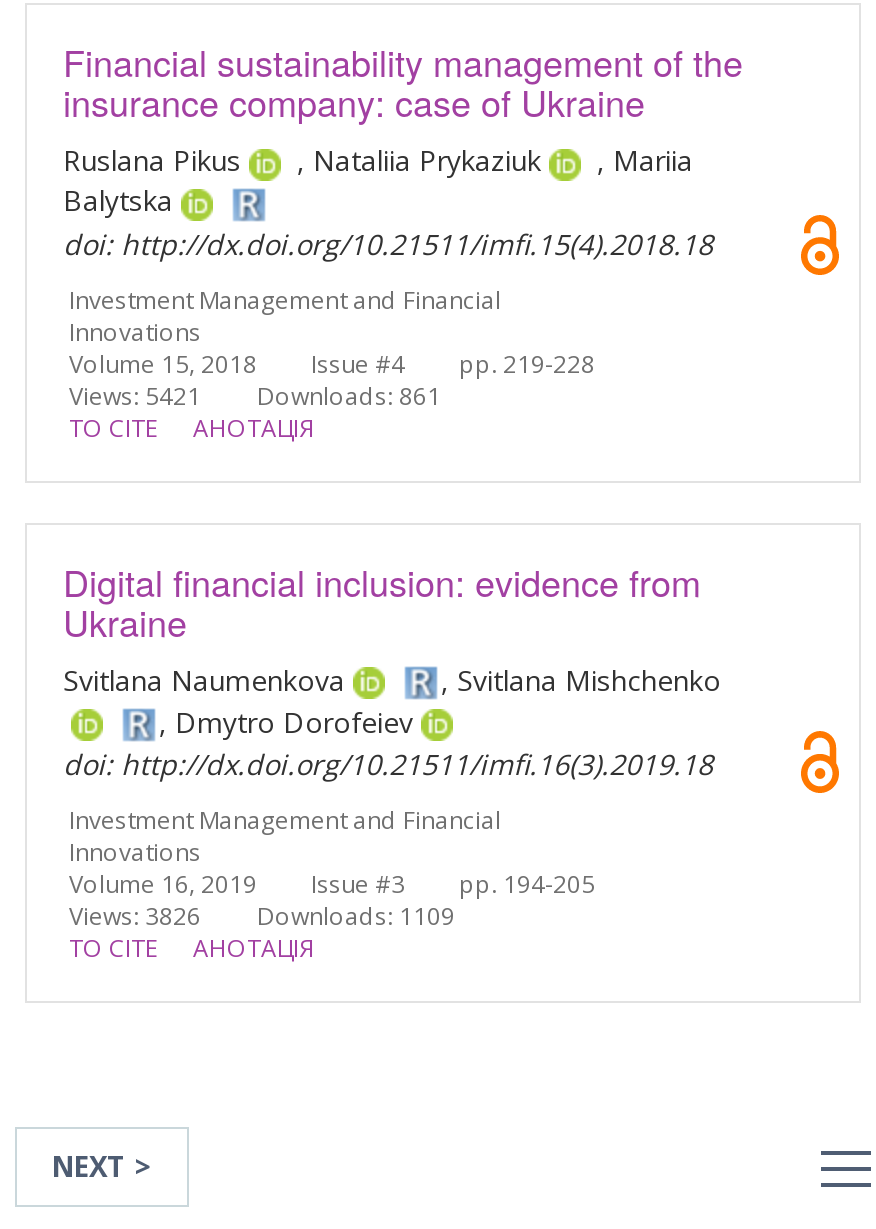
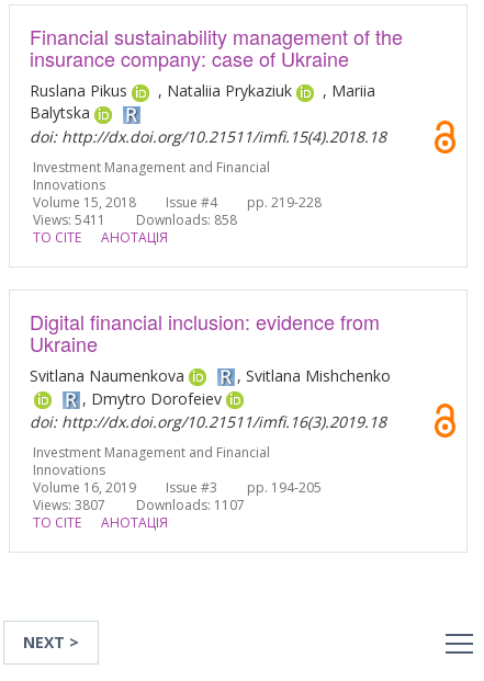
- Views: 5421
+ Views: 5411

- Downloads: 861
+ Downloads: 858

- Views: 3826
+ Views: 3807

- Downloads: 1109
+ Downloads: 1107
